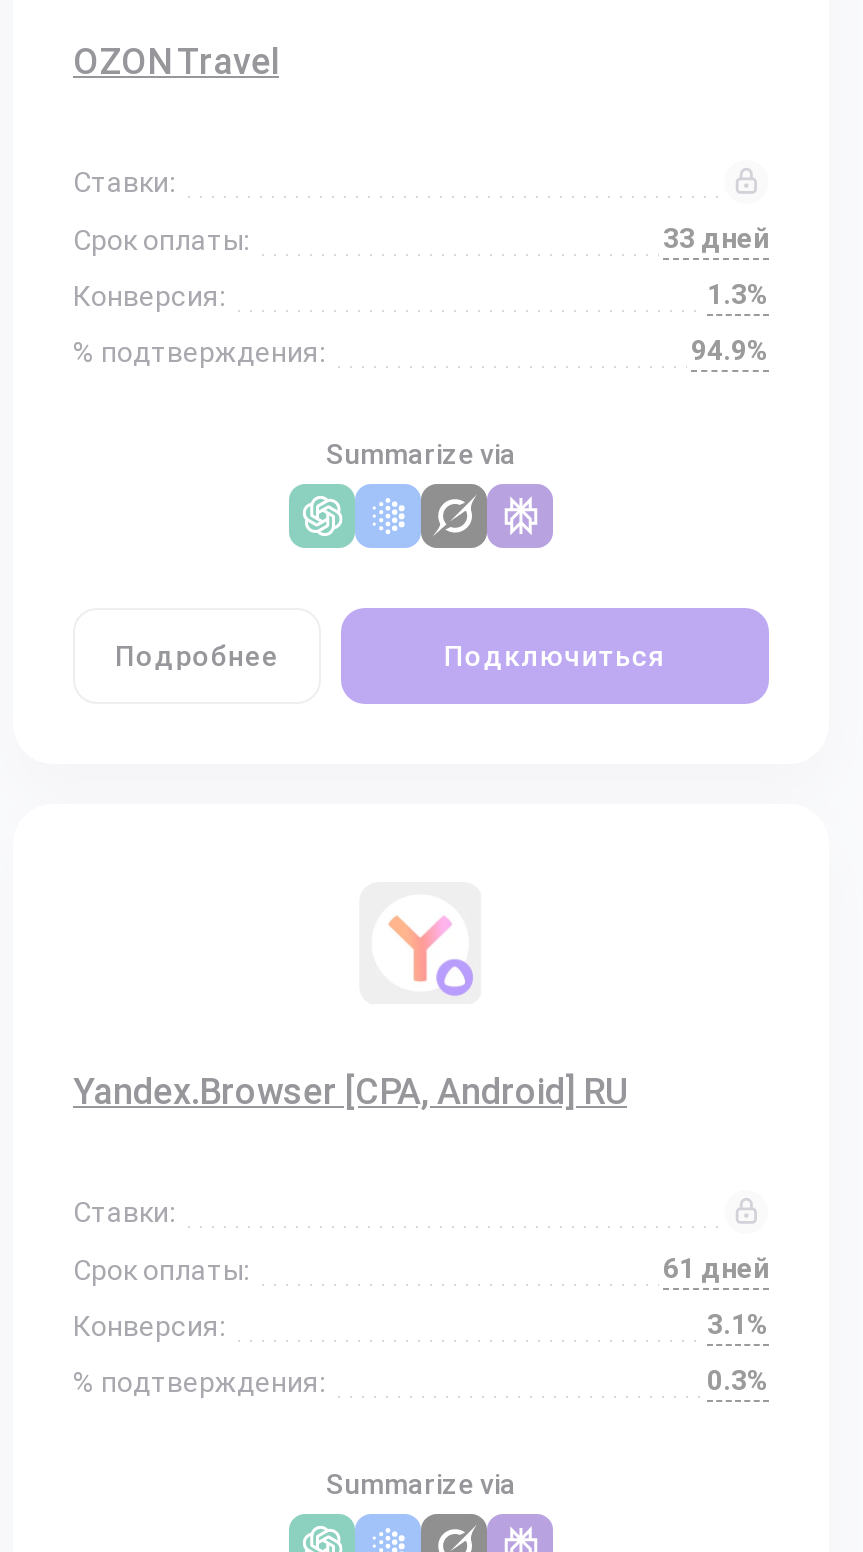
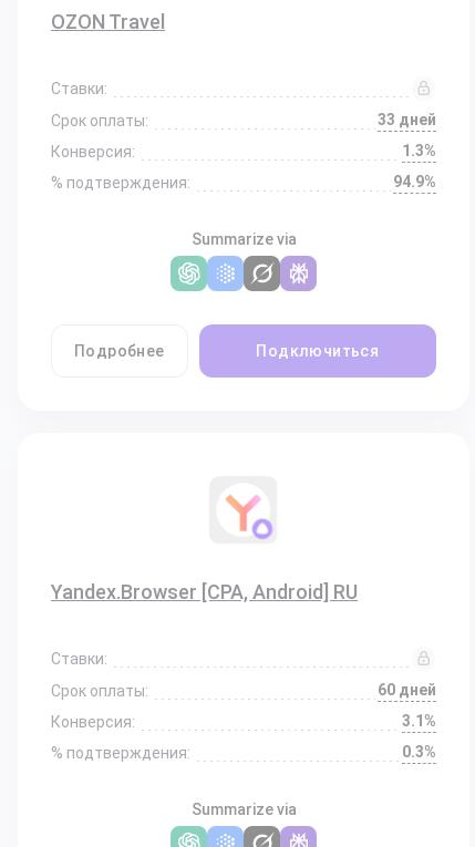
- 61 дней
+ 60 дней
